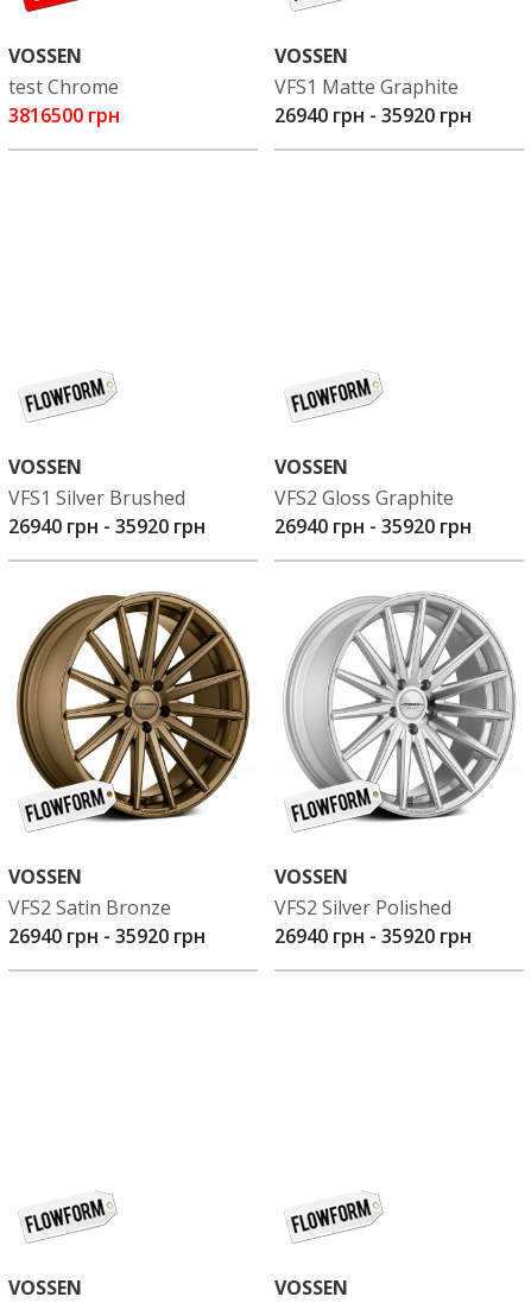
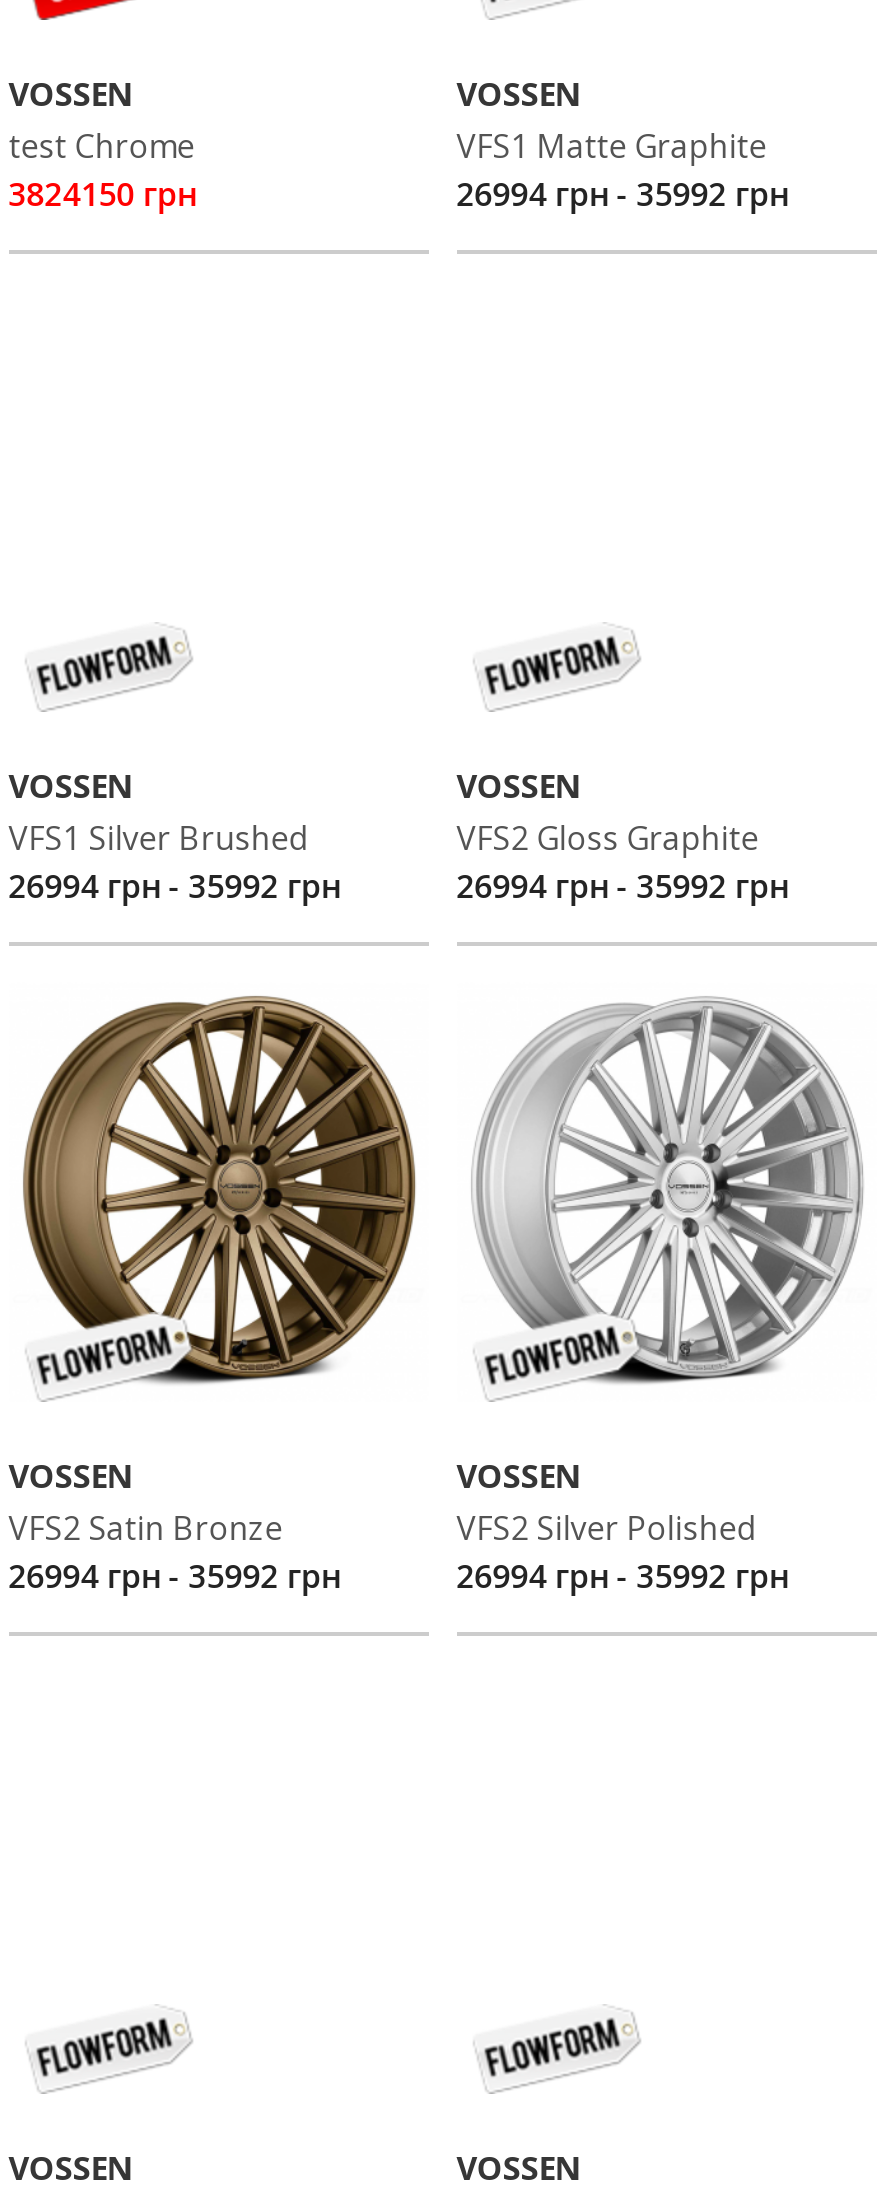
- 3816500 грн
+ 3824150 грн

- 26940 грн - 35920 грн
+ 26994 грн - 35992 грн

- 26940 грн - 35920 грн
+ 26994 грн - 35992 грн

- 26940 грн - 35920 грн
+ 26994 грн - 35992 грн

- 26940 грн - 35920 грн
+ 26994 грн - 35992 грн

- 26940 грн - 35920 грн
+ 26994 грн - 35992 грн
